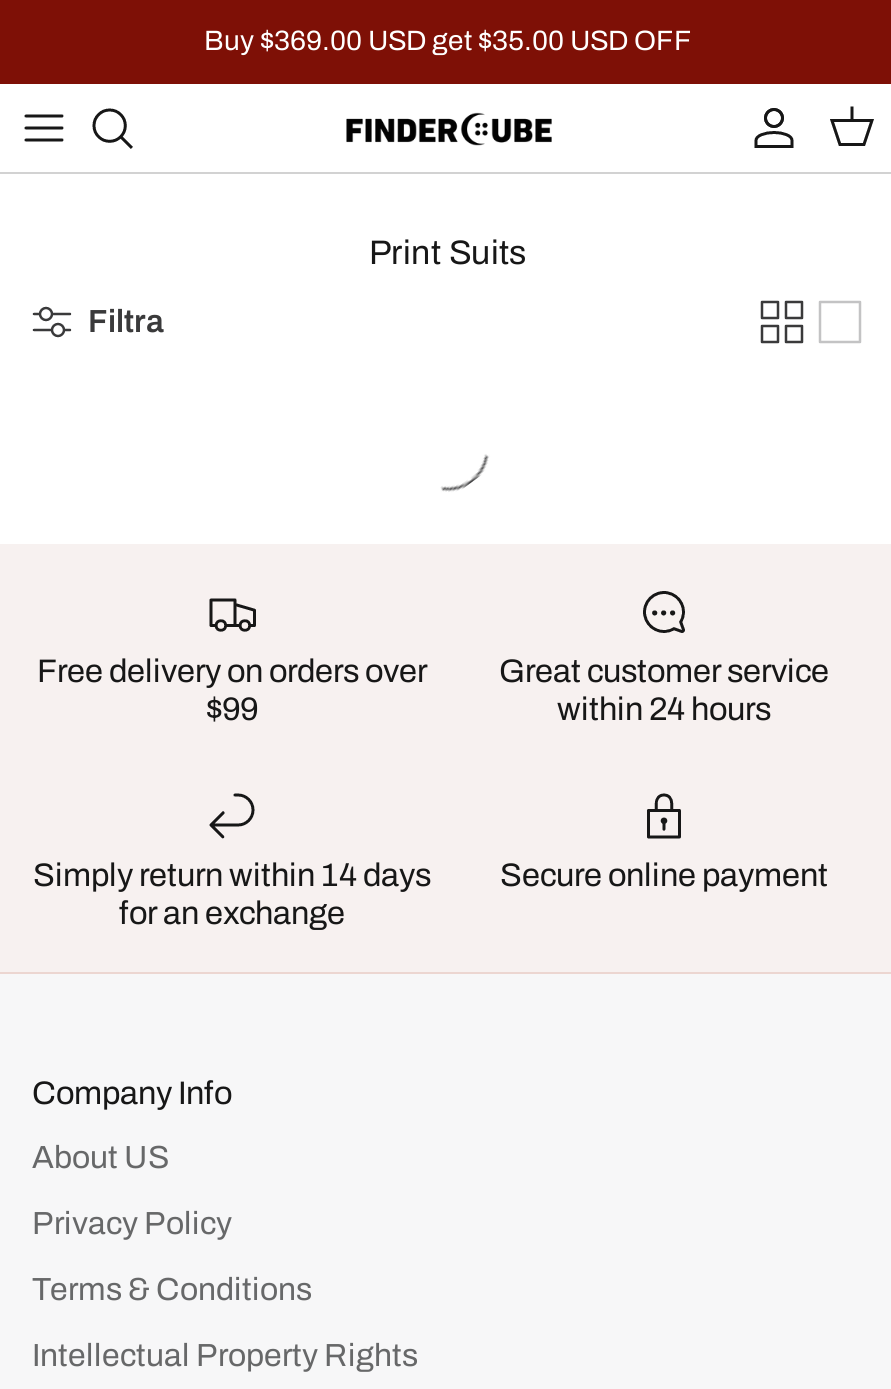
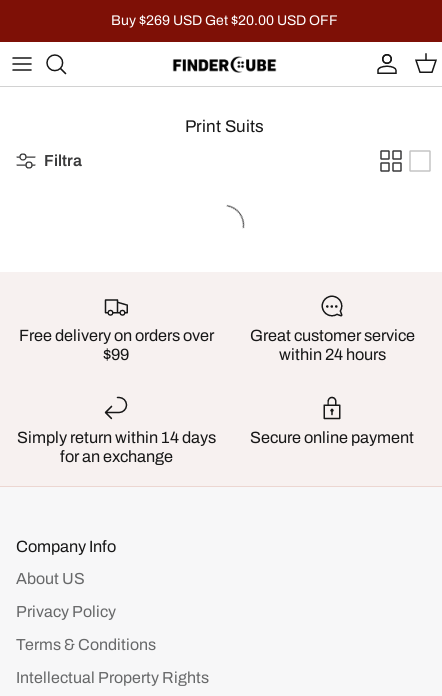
- Buy $369.00 USD get $35.00 USD OFF
+ Buy $269 USD Get $20.00 USD OFF
